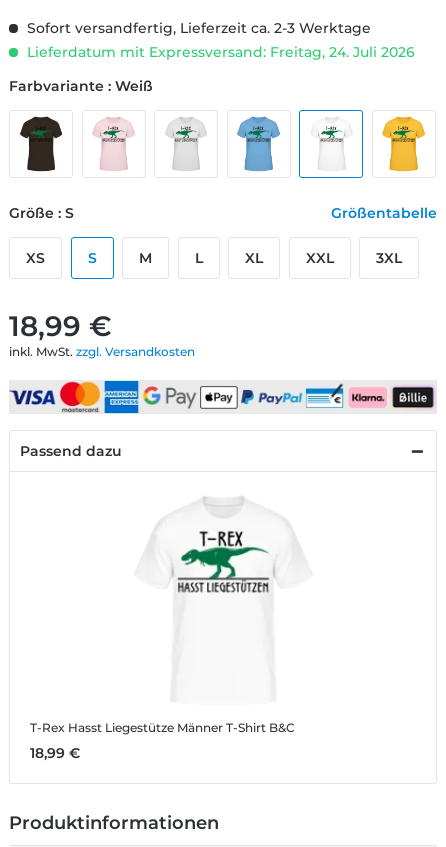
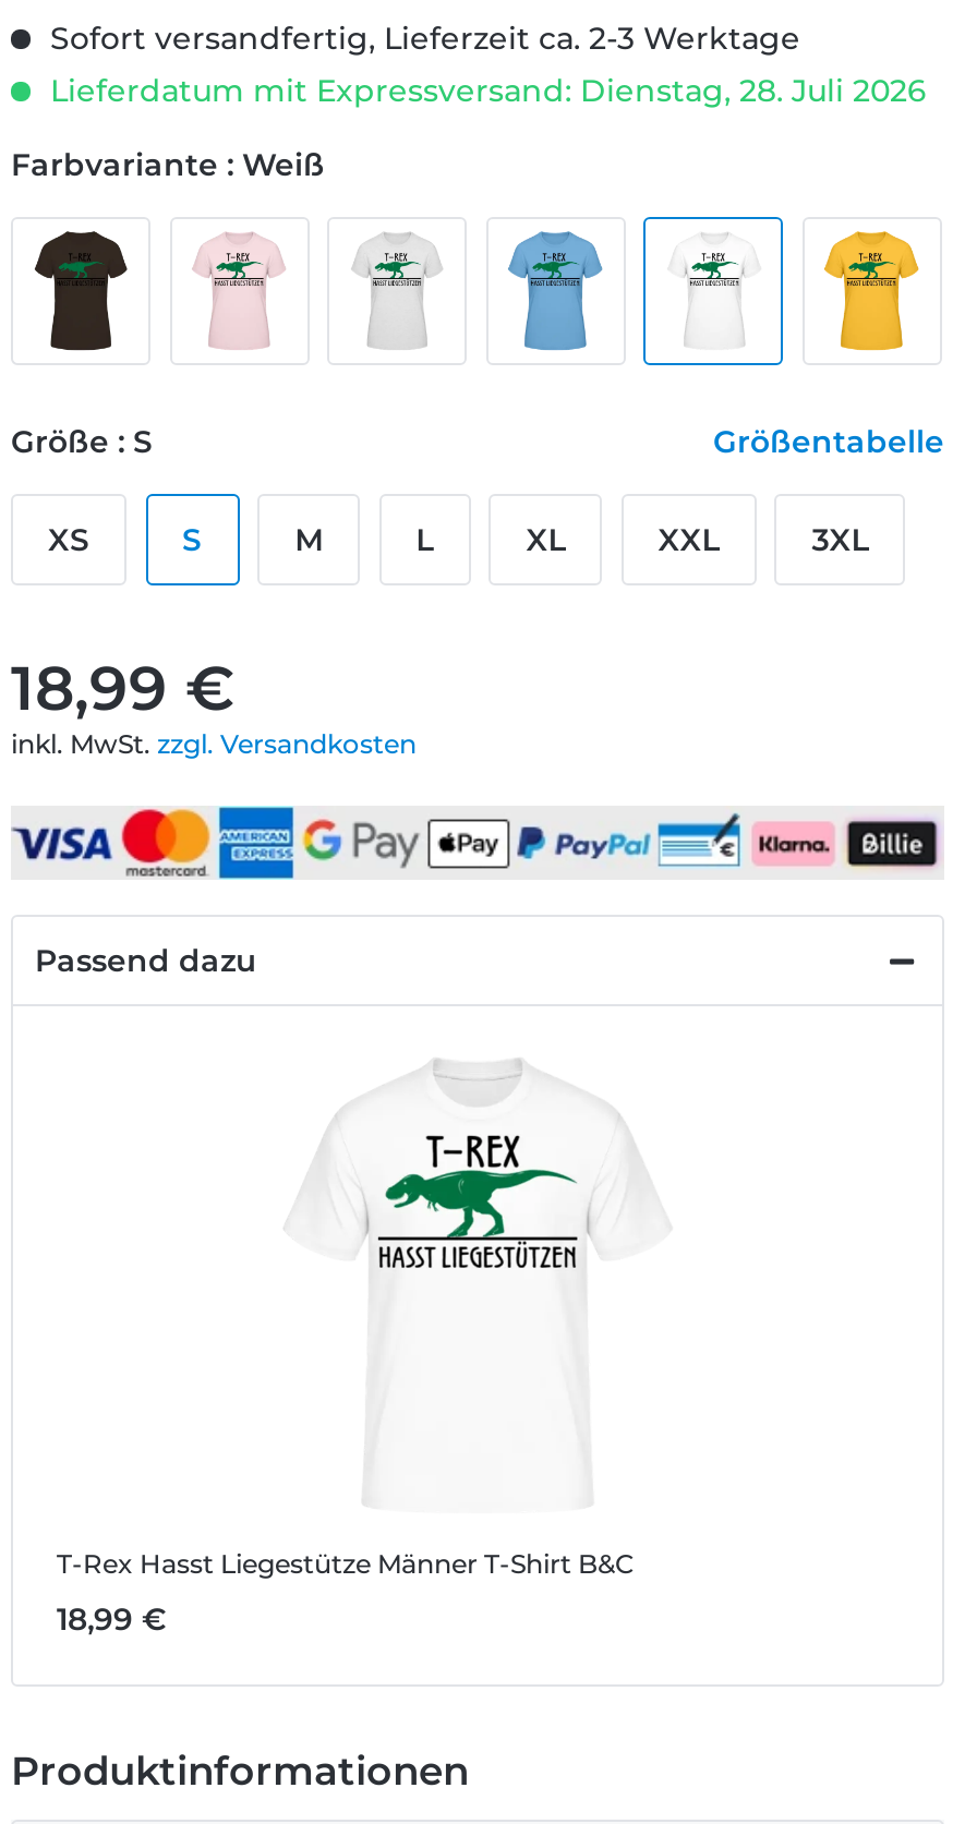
- Lieferdatum mit Expressversand: Freitag, 24. Juli 2026
+ Lieferdatum mit Expressversand: Dienstag, 28. Juli 2026
